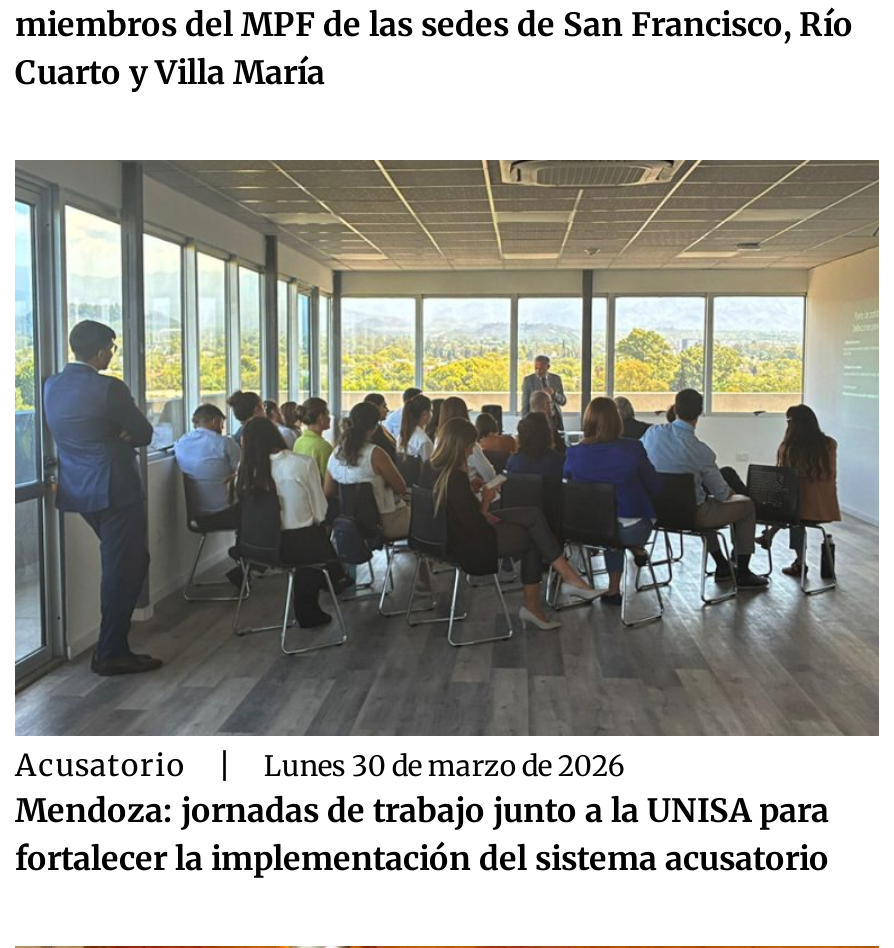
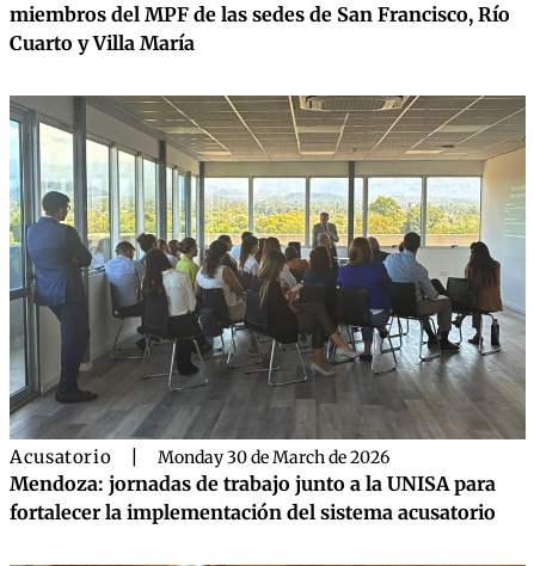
- Lunes 30 de marzo de 2026
+ Monday 30 de March de 2026
